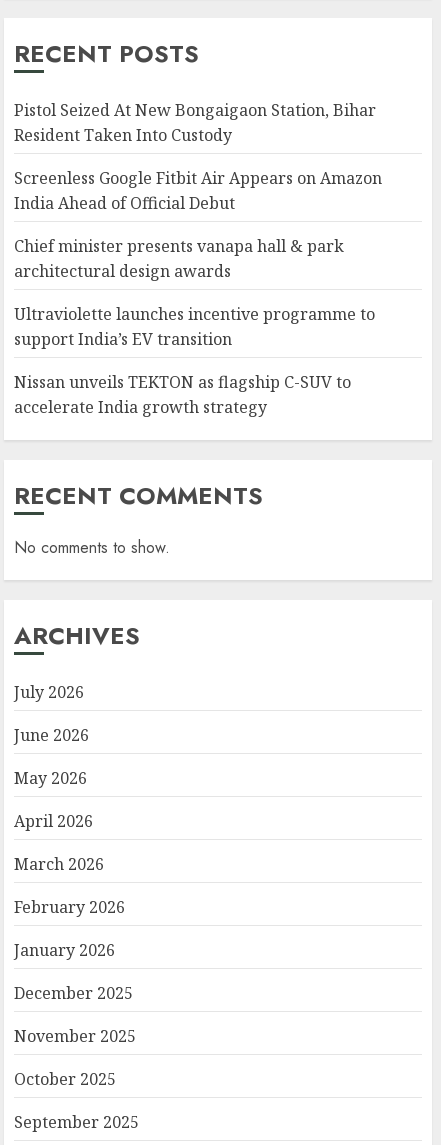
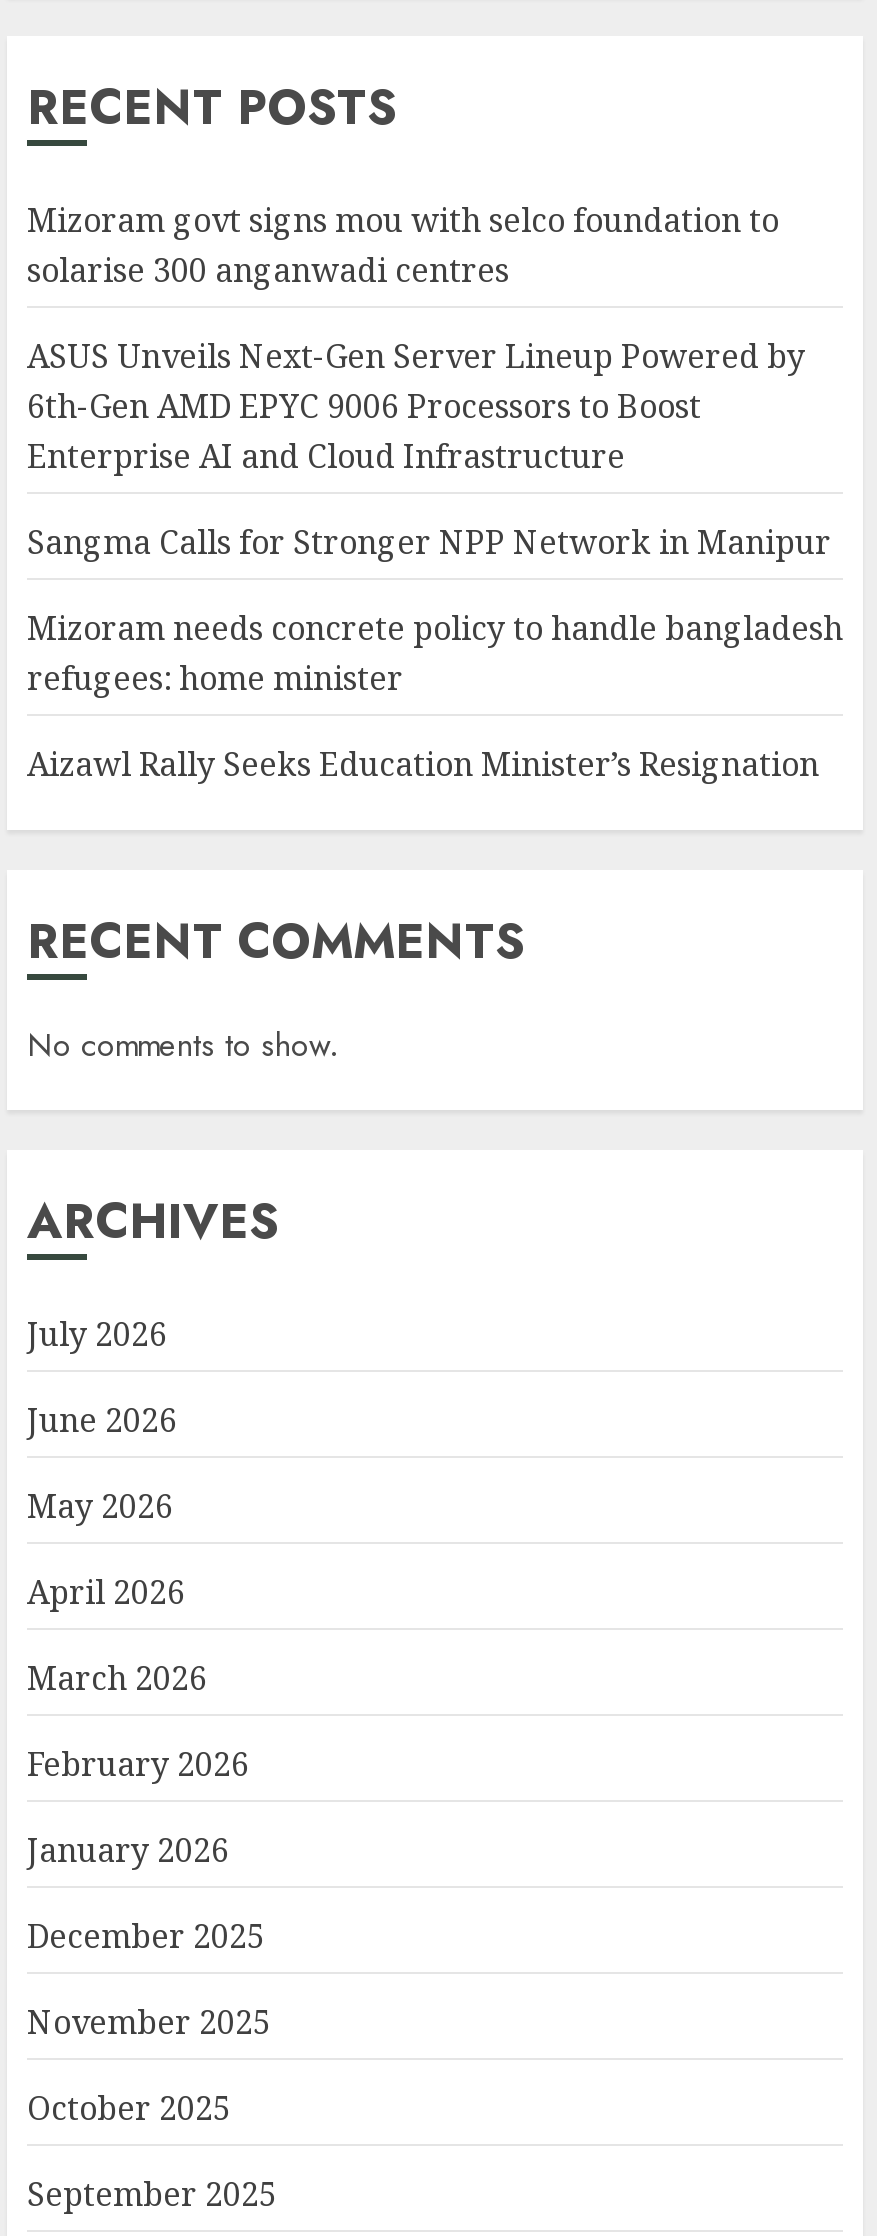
- Pistol Seized At New Bongaigaon Station, Bihar
- Resident Taken Into Custody
+ Mizoram govt signs mou with selco foundation to
+ solarise 300 anganwadi centres

- Screenless Google Fitbit Air Appears on Amazon
- India Ahead of Official Debut
+ ASUS Unveils Next-Gen Server Lineup Powered by
+ 6th-Gen AMD EPYC 9006 Processors to Boost
+ Enterprise AI and Cloud Infrastructure

- Chief minister presents vanapa hall & park
- architectural design awards
+ Sangma Calls for Stronger NPP Network in Manipur

- Ultraviolette launches incentive programme to
- support India’s EV transition
+ Mizoram needs concrete policy to handle bangladesh
+ refugees: home minister

- Nissan unveils TEKTON as flagship C-SUV to
- accelerate India growth strategy
+ Aizawl Rally Seeks Education Minister’s Resignation
